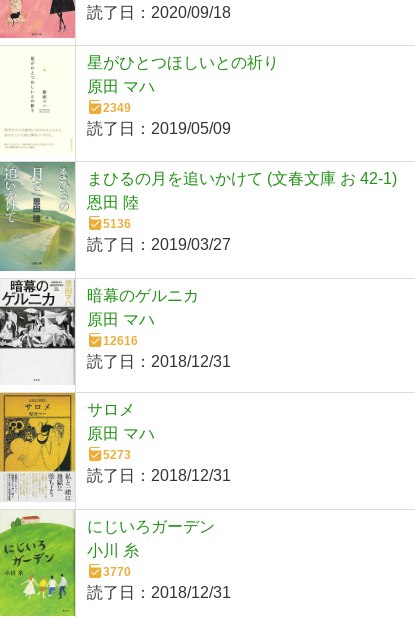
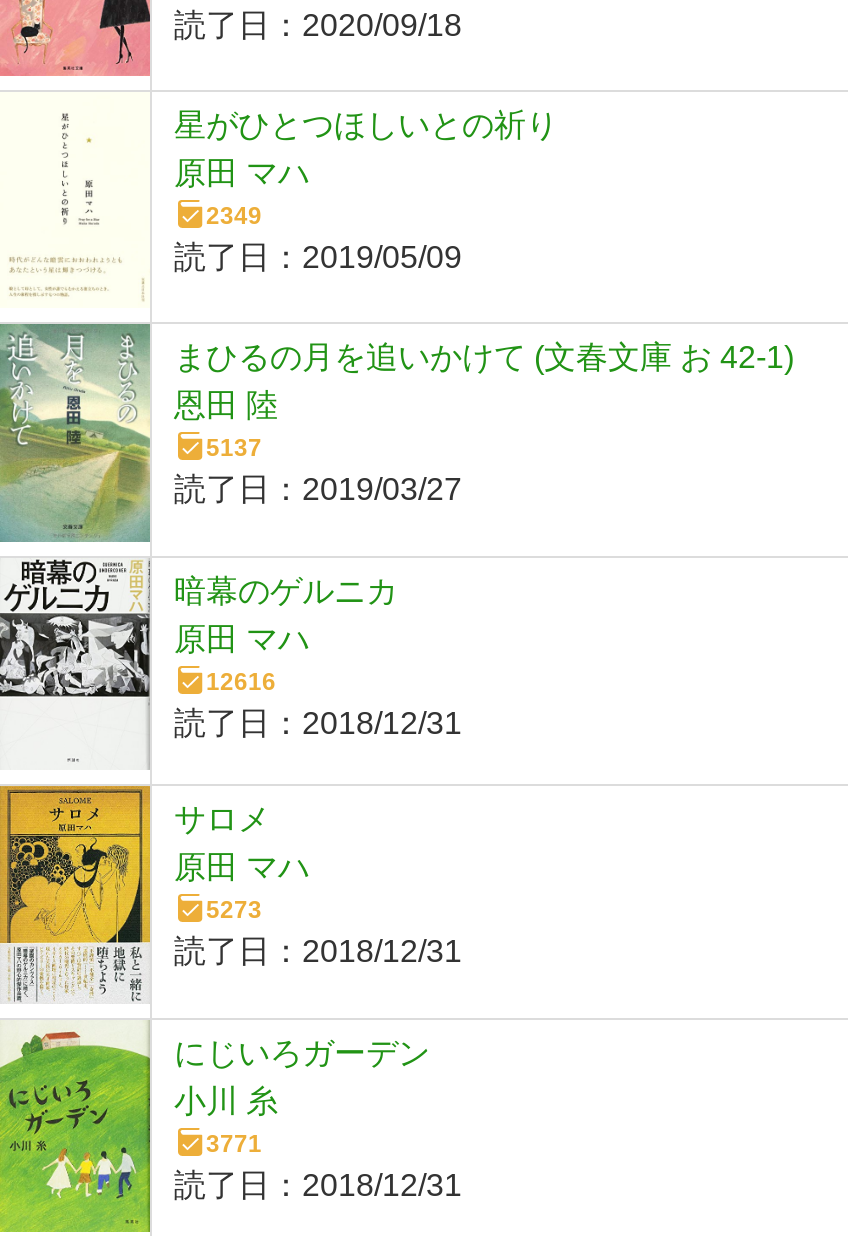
- 5136
+ 5137

- 3770
+ 3771
